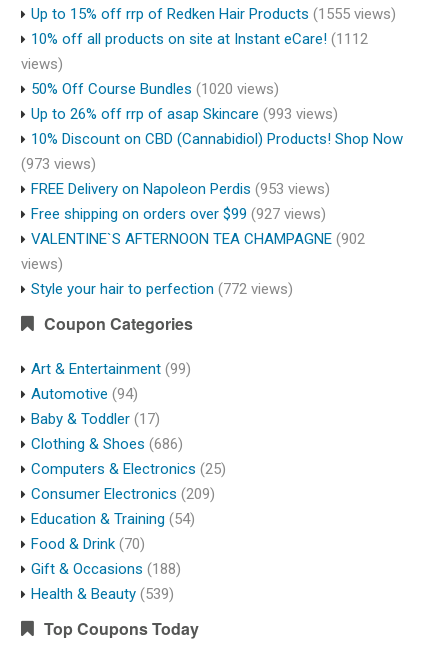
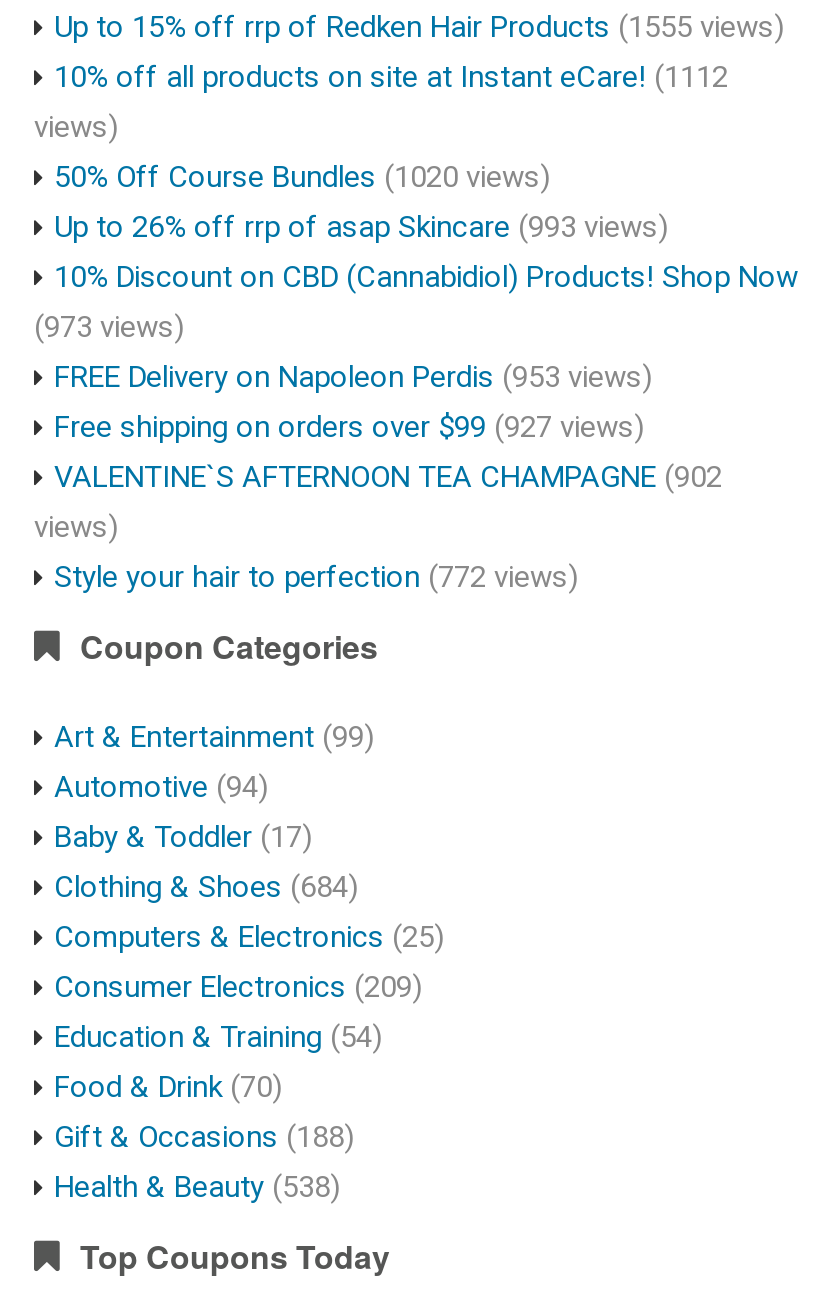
- Clothing & Shoes (686)
+ Clothing & Shoes (684)

- Health & Beauty (539)
+ Health & Beauty (538)
